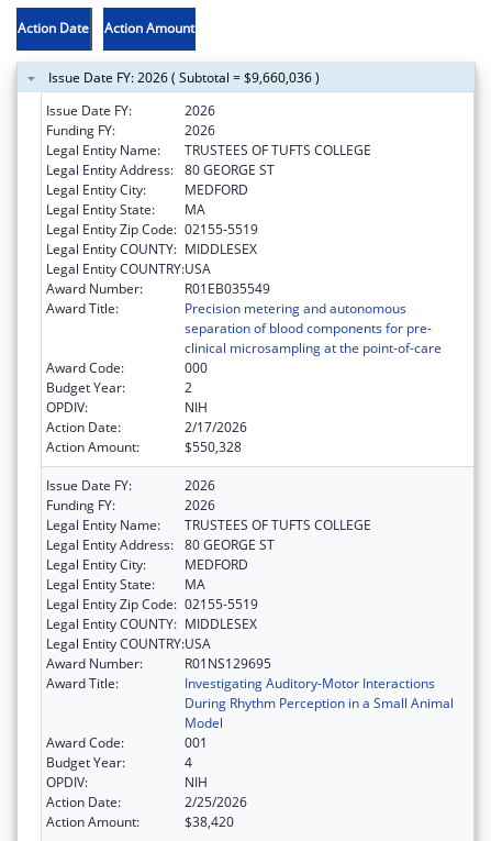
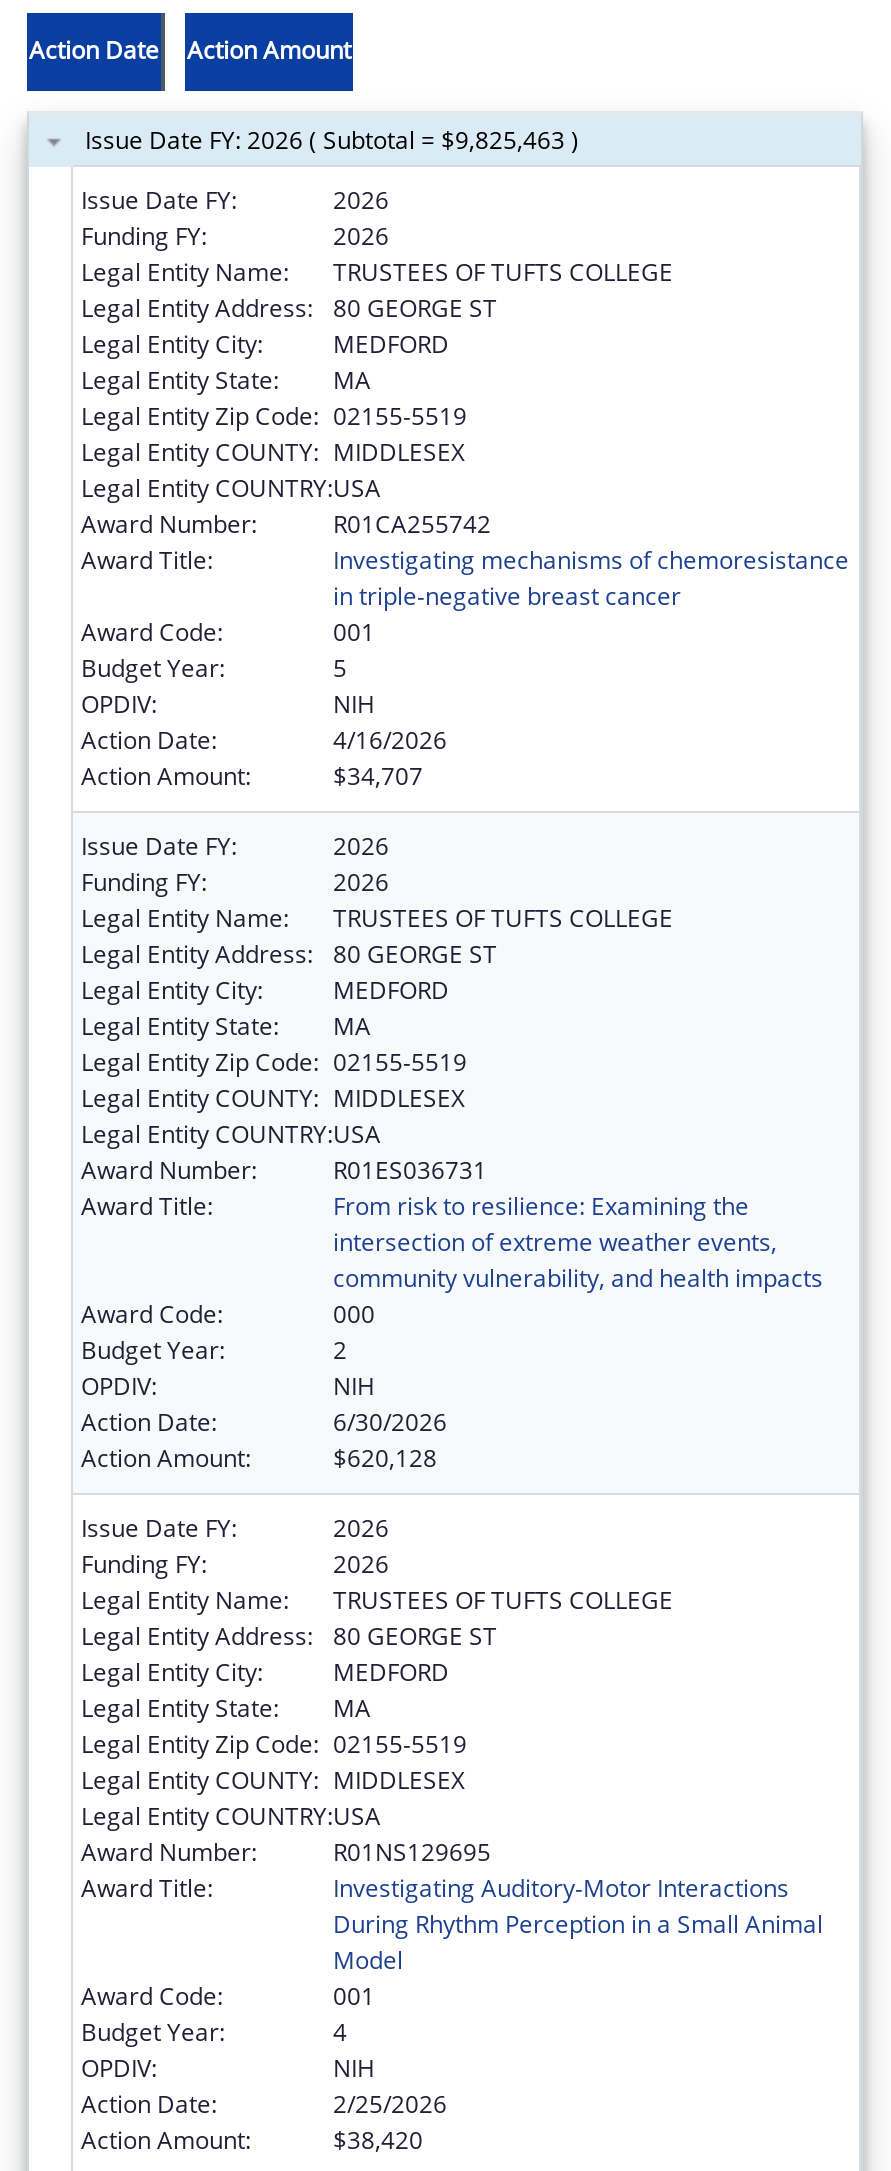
- Issue Date FY: 2026 ( Subtotal = $9,660,036 )
+ Issue Date FY: 2026 ( Subtotal = $9,825,463 )

- R01EB035549
+ R01CA255742

- Precision metering and autonomous
- separation of blood components for pre-
- clinical microsampling at the point-of-care
+ Investigating mechanisms of chemoresistance
+ in triple-negative breast cancer
+ Award Code:
+ 001
+ Budget Year:
+ 5
+ OPDIV:
+ NIH
+ Action Date:
+ 4/16/2026
+ Action Amount:
+ $34,707
+ Issue Date FY:
+ 2026
+ Funding FY:
+ 2026
+ Legal Entity Name:
+ TRUSTEES OF TUFTS COLLEGE
+ Legal Entity Address: 80 GEORGE ST
+ Legal Entity City:
+ MEDFORD
+ Legal Entity State:
+ MA
+ Legal Entity Zip Code: 02155-5519
+ Legal Entity COUNTY: MIDDLESEX
+ Legal Entity COUNTRY:USA
+ Award Number:
+ R01ES036731
+ Award Title:
+ From risk to resilience: Examining the
+ intersection of extreme weather events,
+ community vulnerability, and health impacts

- 2/17/2026
+ 6/30/2026

- $550,328
+ $620,128
